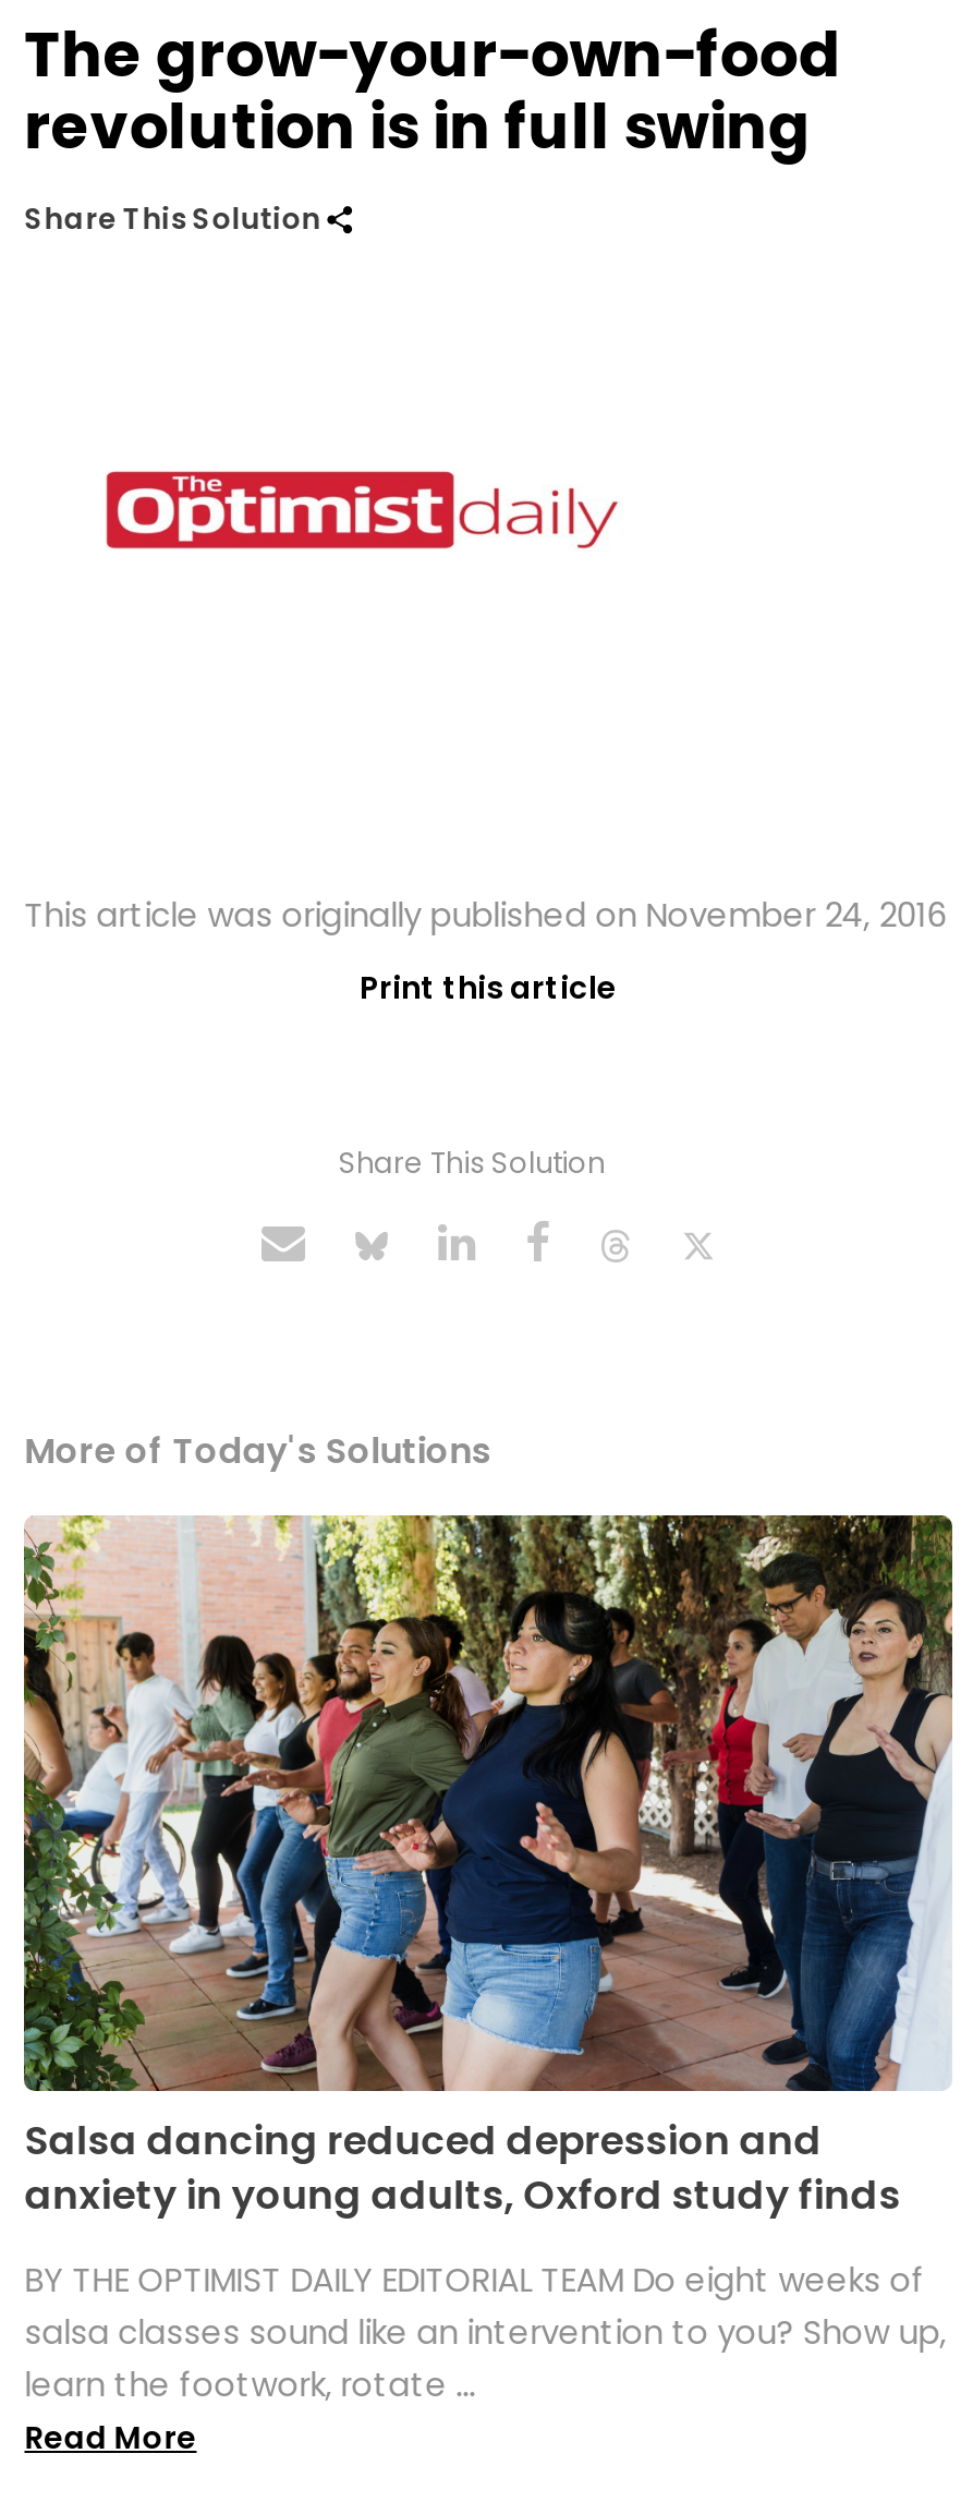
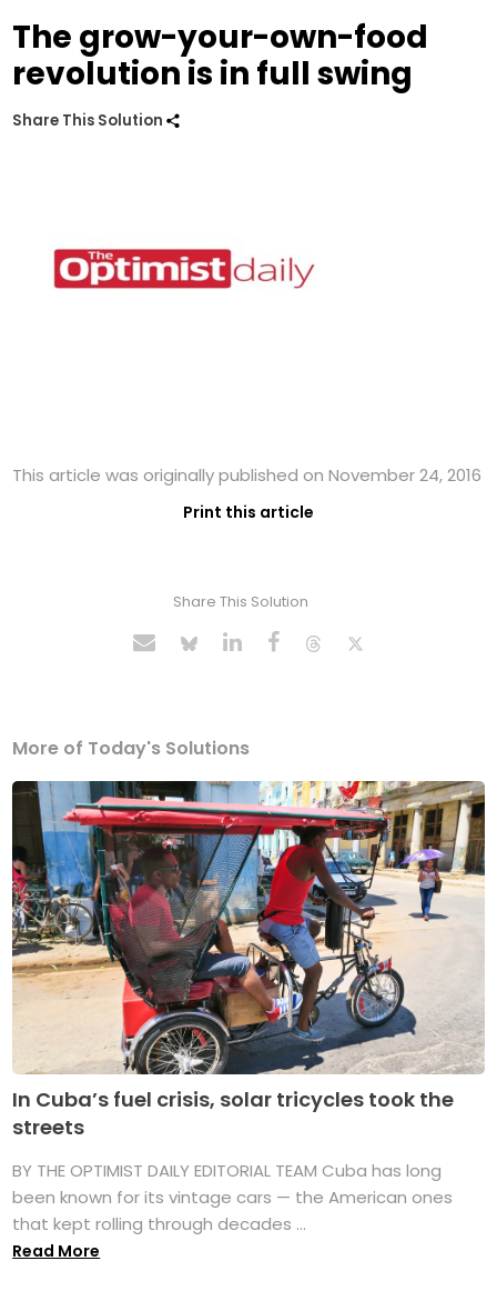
- [image]
- Salsa dancing reduced depression and
- anxiety in young adults, Oxford study finds
+ [image]
+ In Cuba’s fuel crisis, solar tricycles took the
+ streets

- BY THE OPTIMIST DAILY EDITORIAL TEAM Do eight weeks of
- salsa classes sound like an intervention to you? Show up,
- learn the footwork, rotate ...
+ BY THE OPTIMIST DAILY EDITORIAL TEAM Cuba has long
+ been known for its vintage cars — the American ones
+ that kept rolling through decades ...
